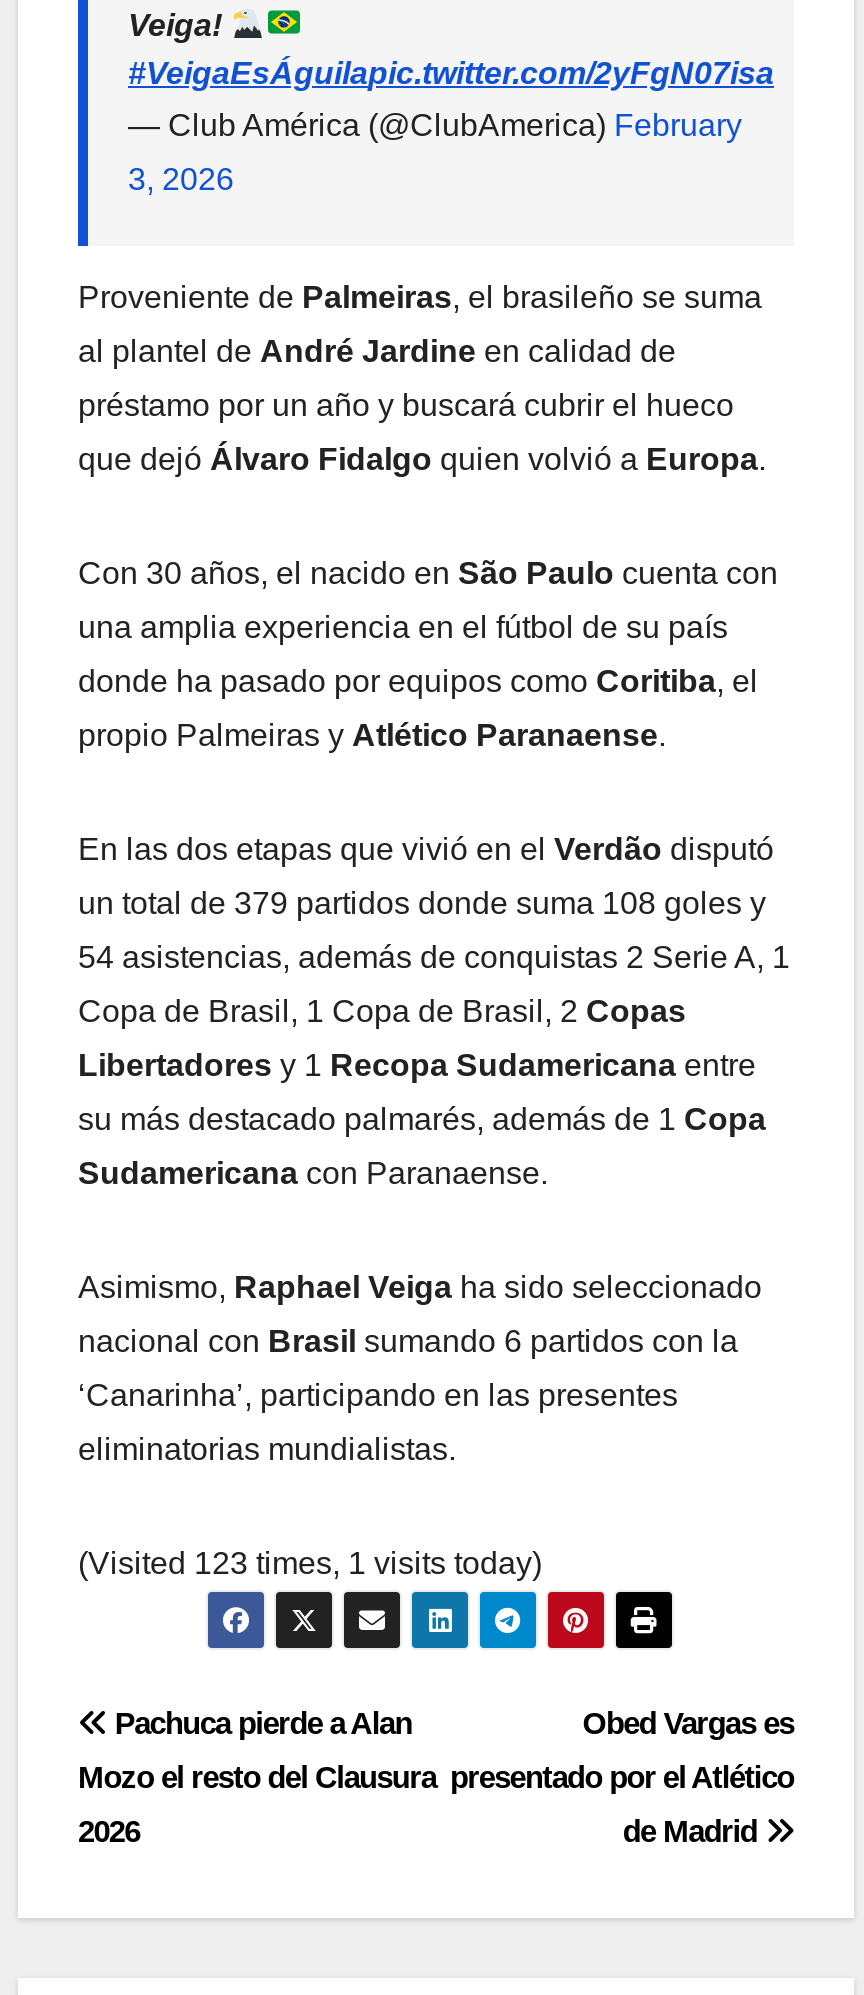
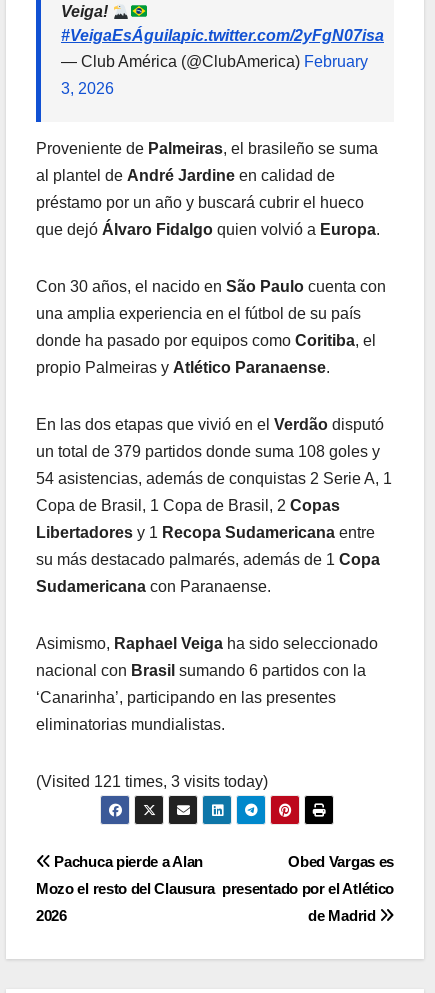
- (Visited 123 times, 1 visits today)
+ (Visited 121 times, 3 visits today)
